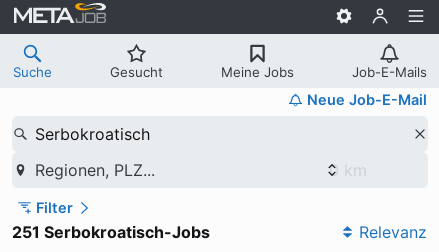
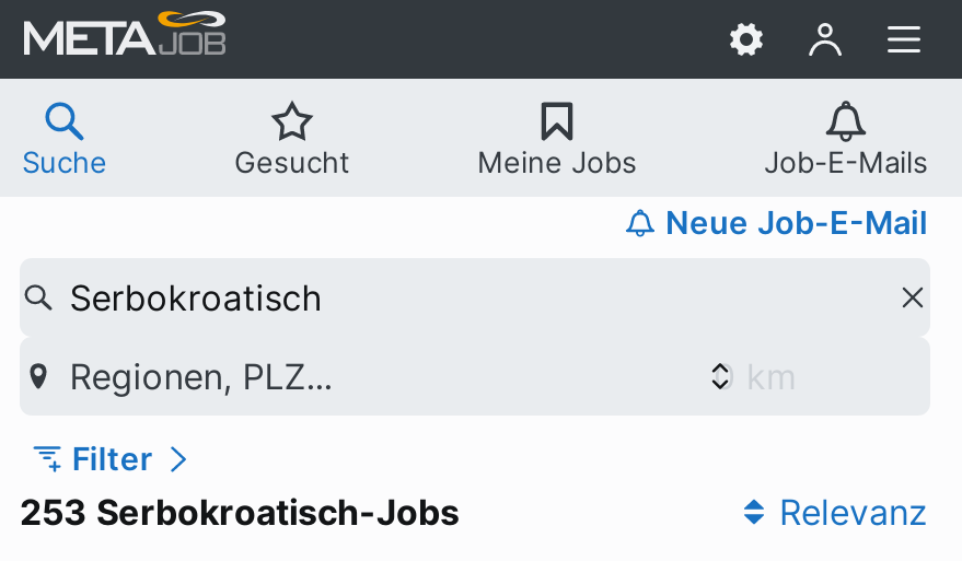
- 251 Serbokroatisch-Jobs
+ 253 Serbokroatisch-Jobs
